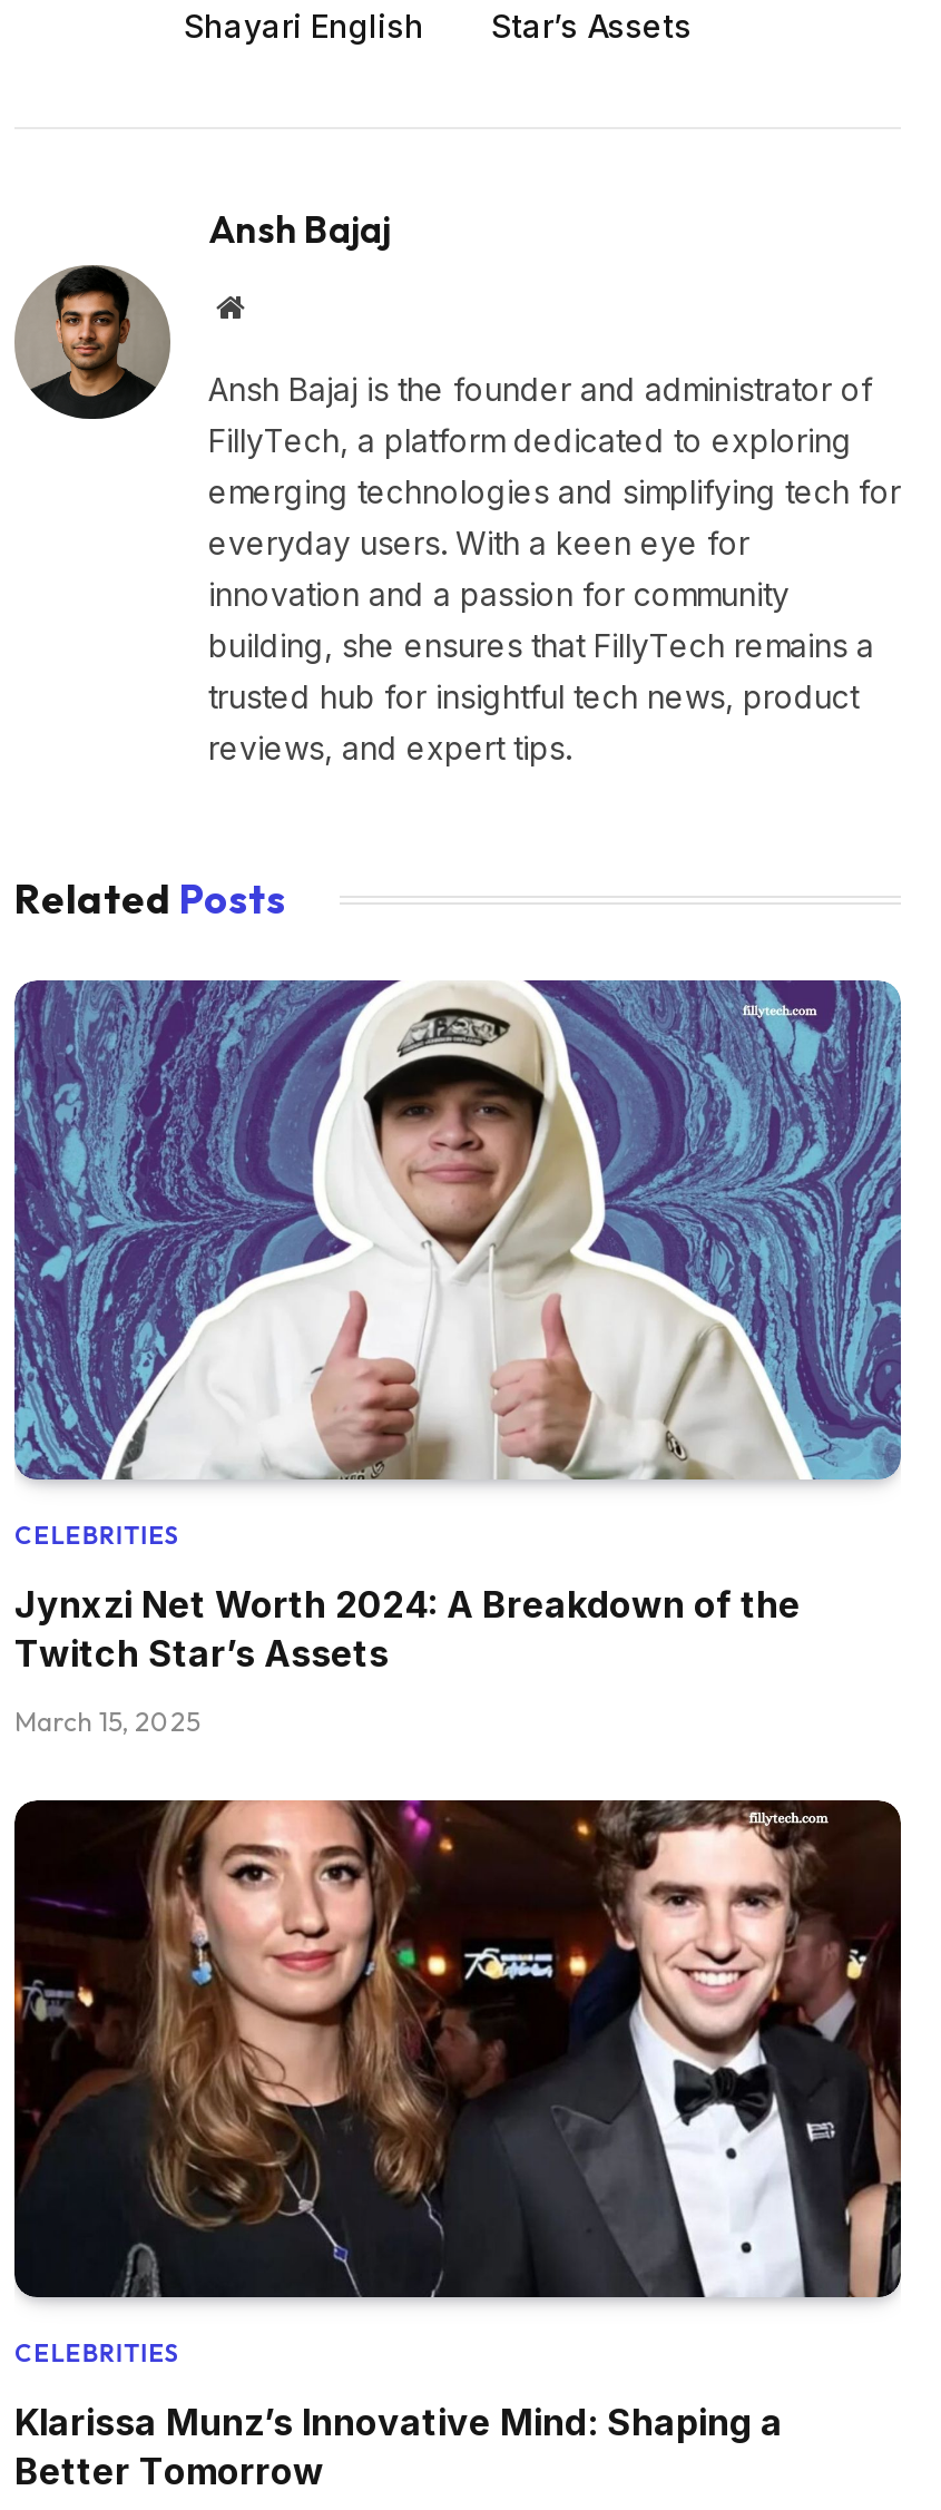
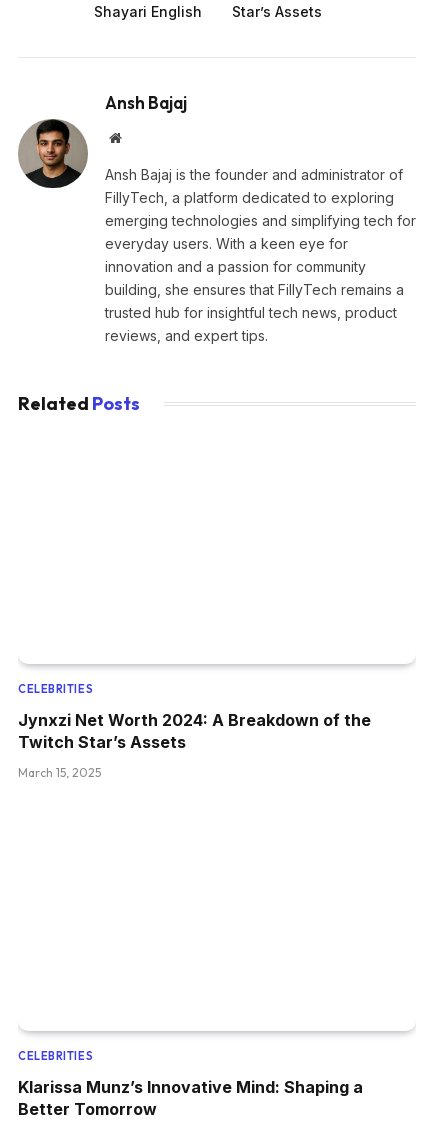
- [image]

- [image]
